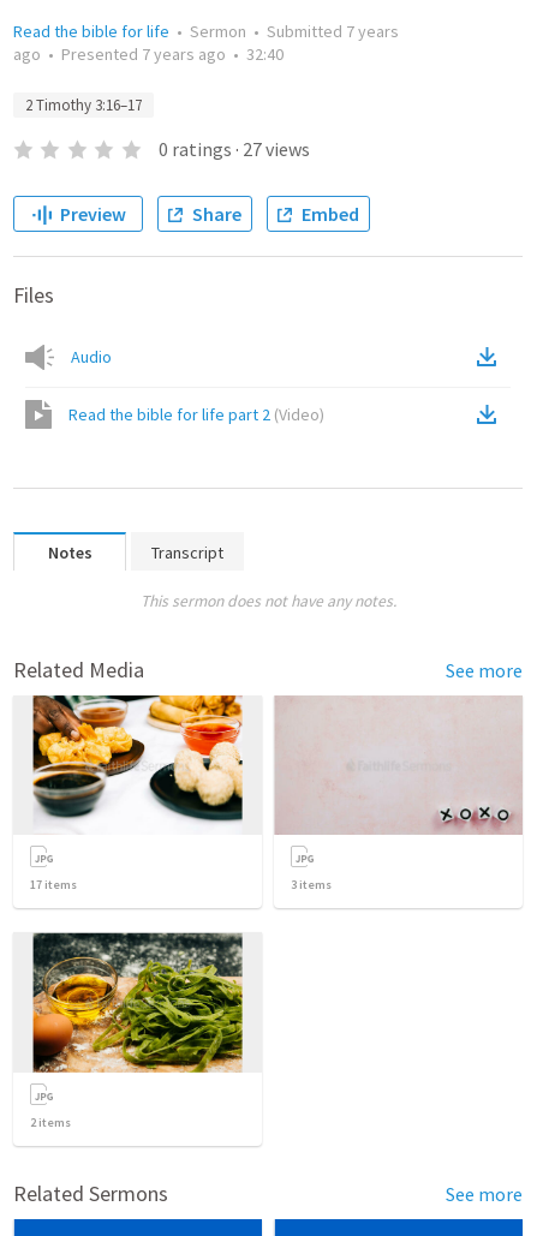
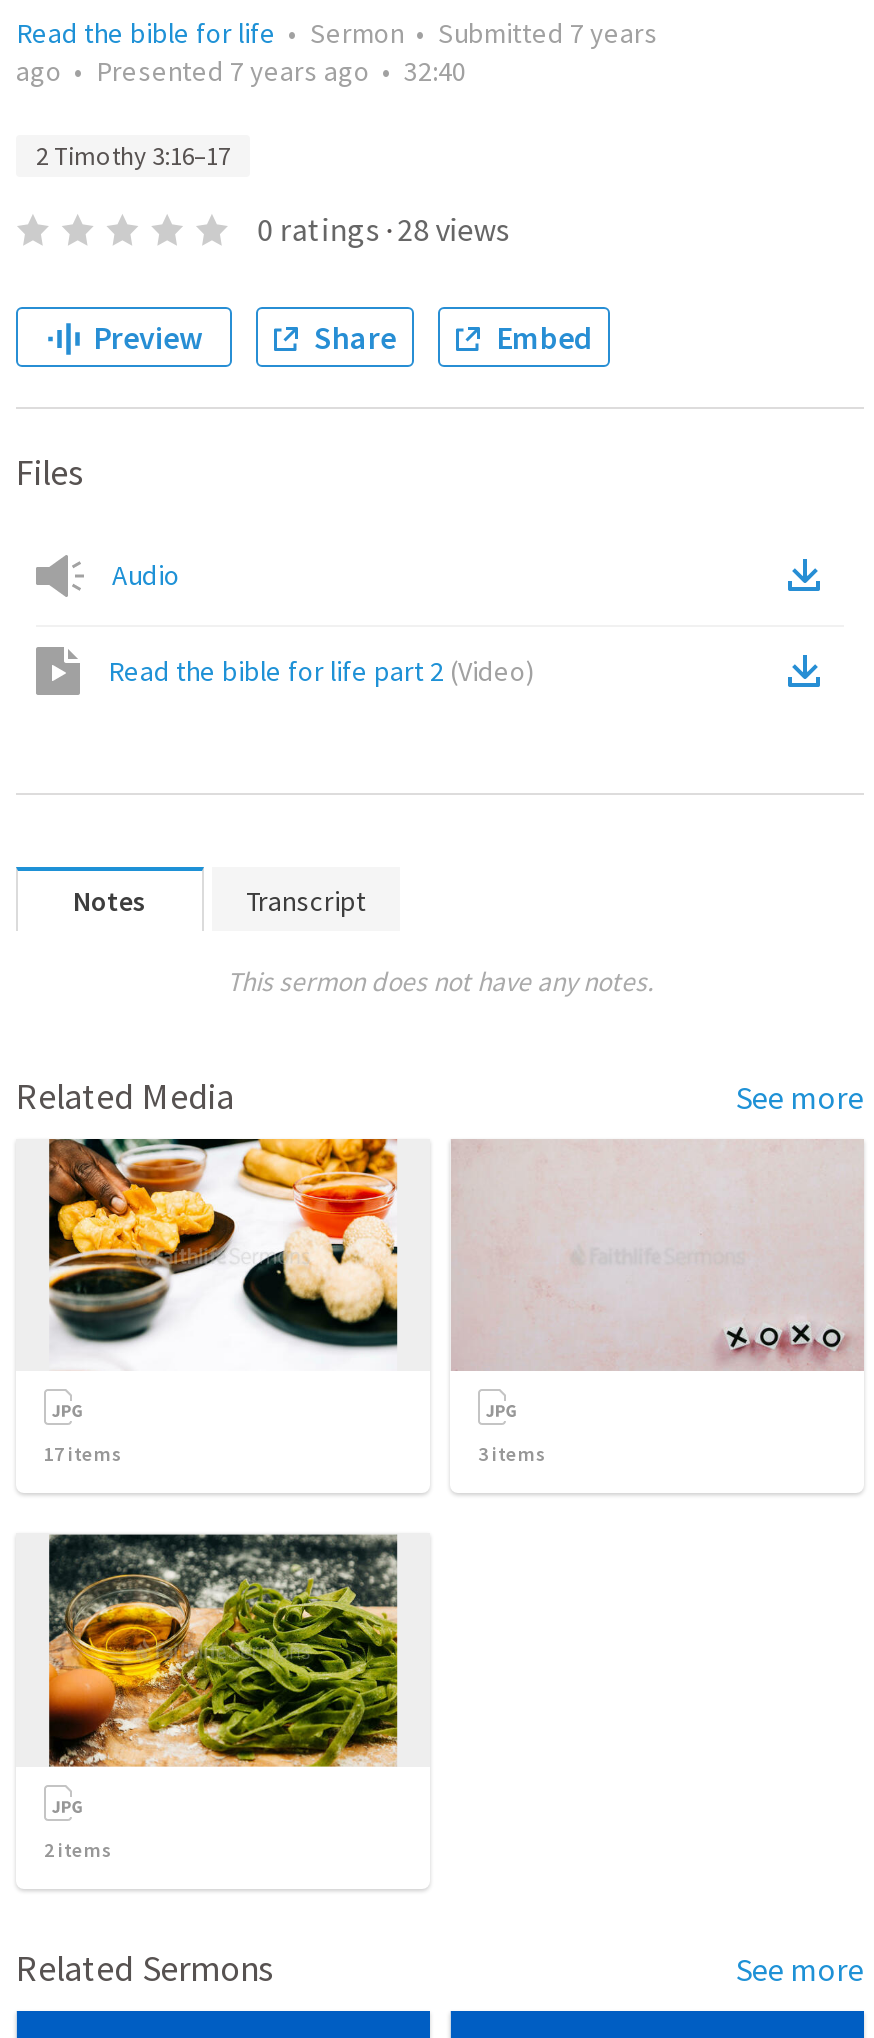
- 0 ratings · 27 views
+ 0 ratings · 28 views
